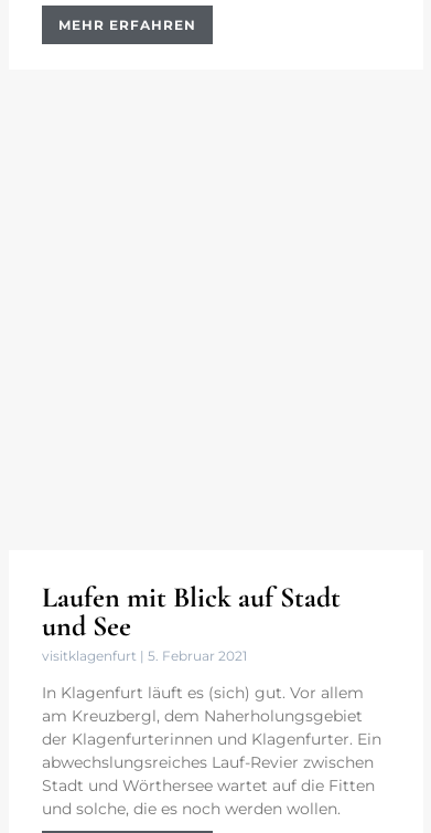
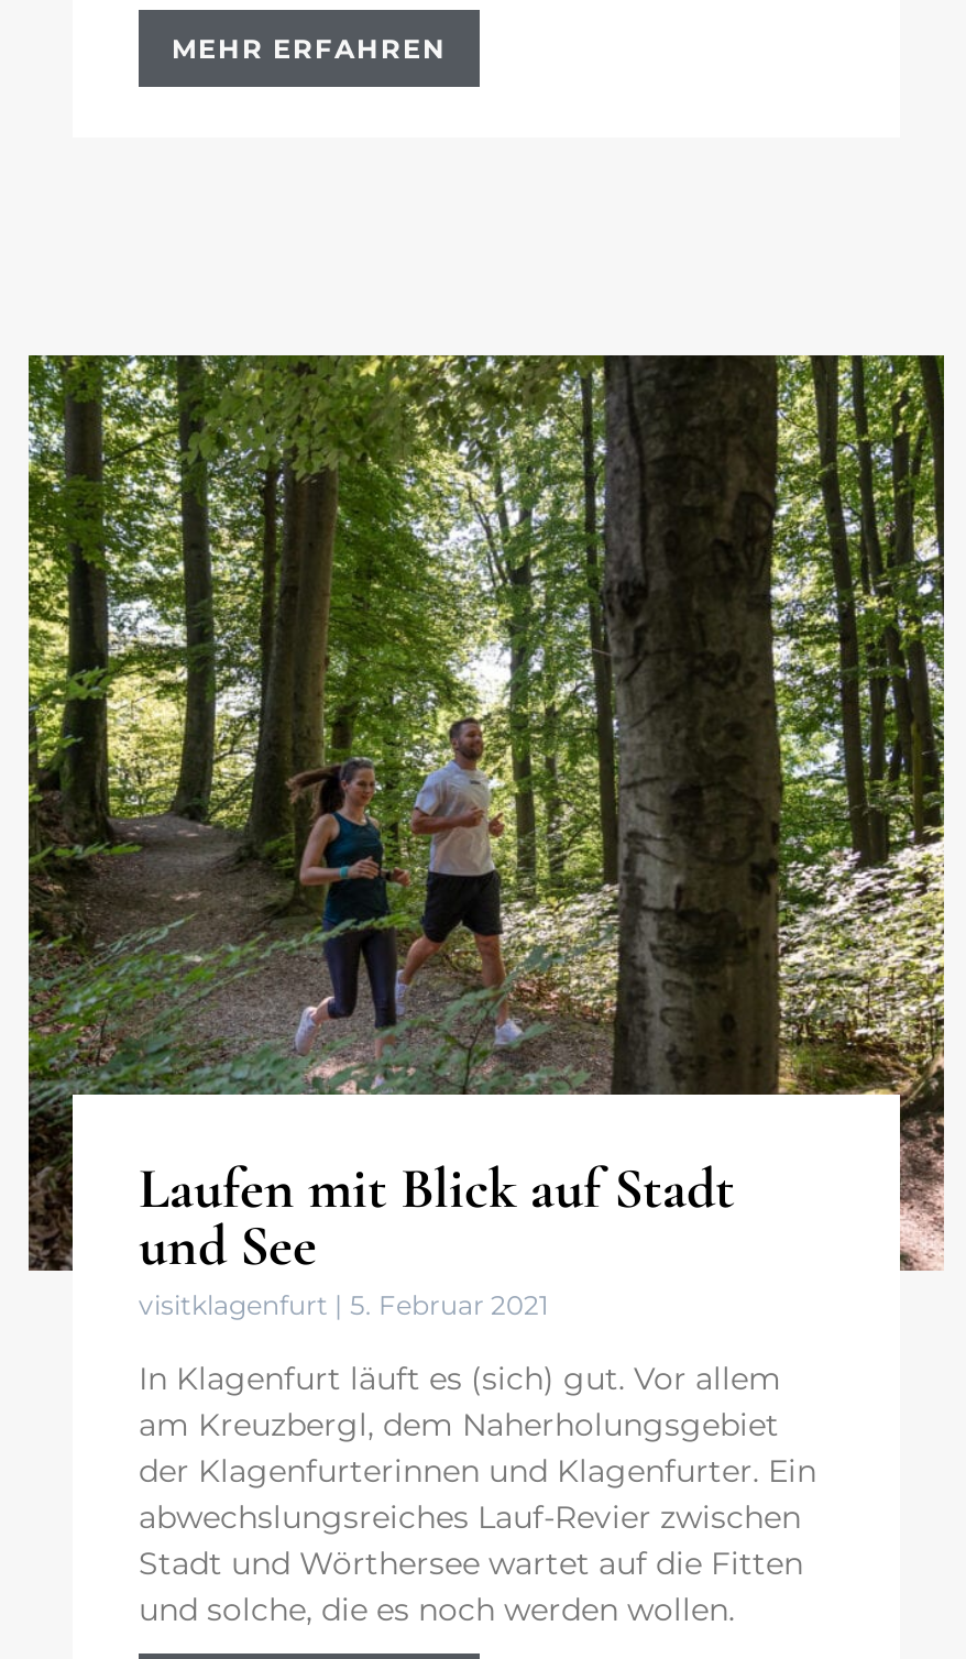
+ [image]
